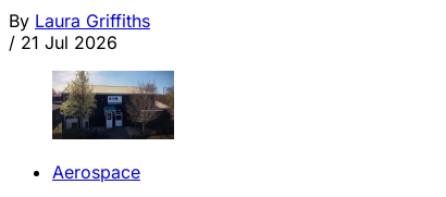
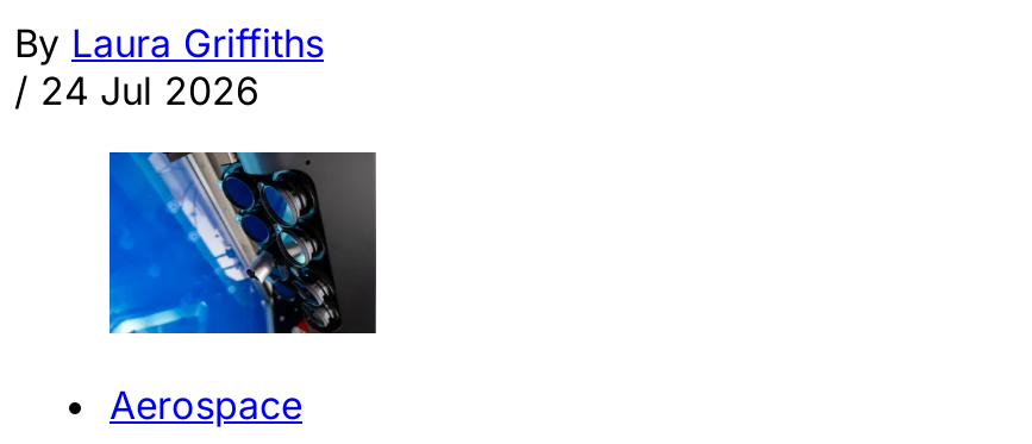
- / 21 Jul 2026
+ / 24 Jul 2026

- [image]
+ [image]
